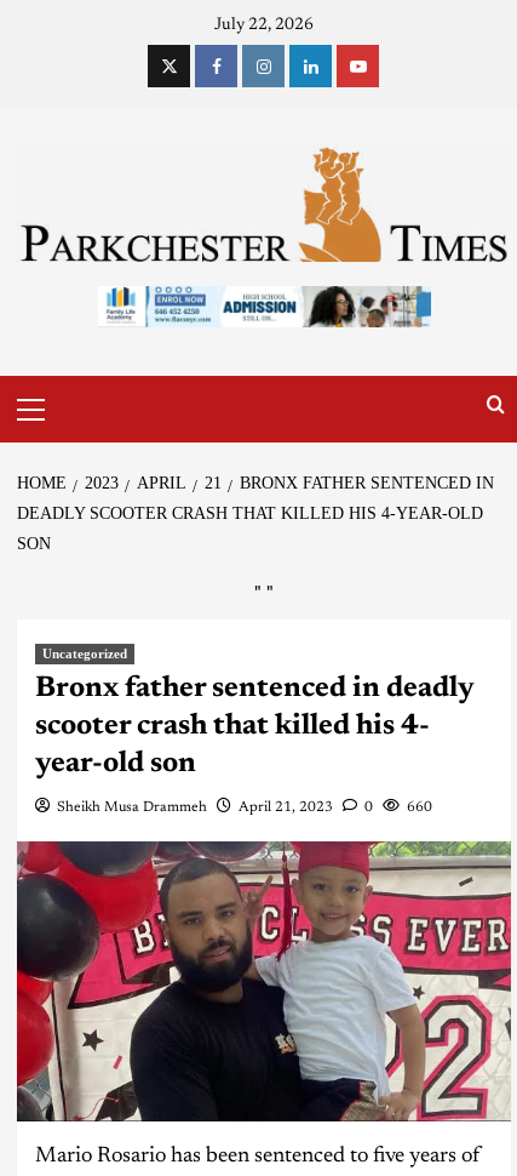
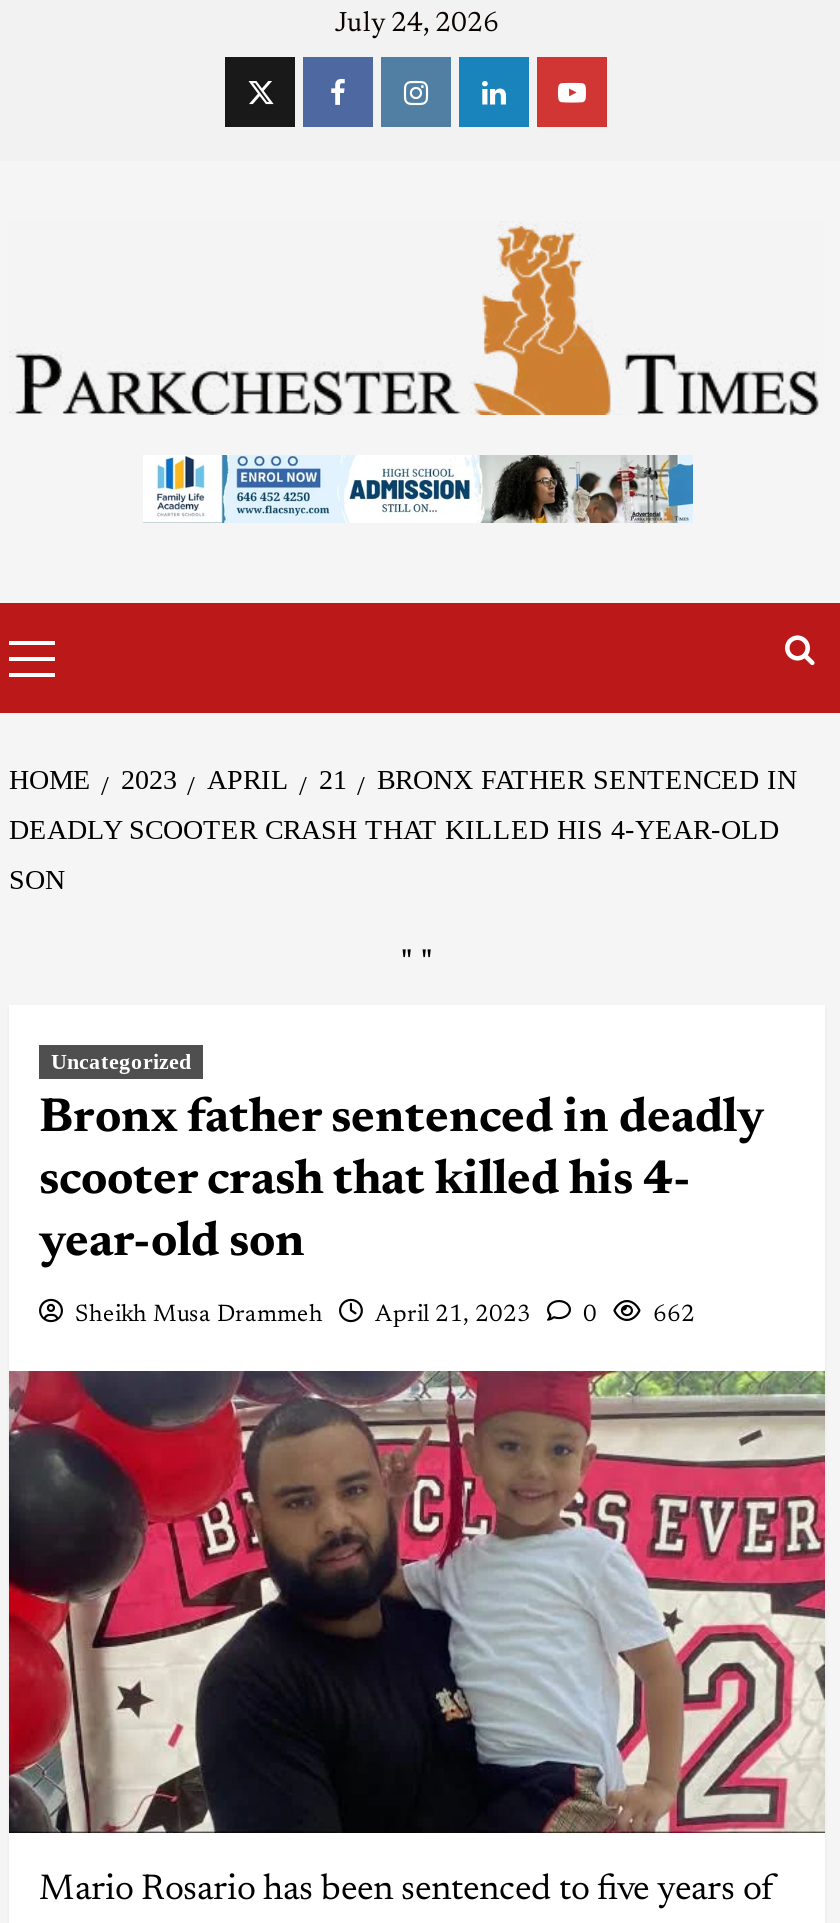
- July 22, 2026
+ July 24, 2026

- 660
+ 662
